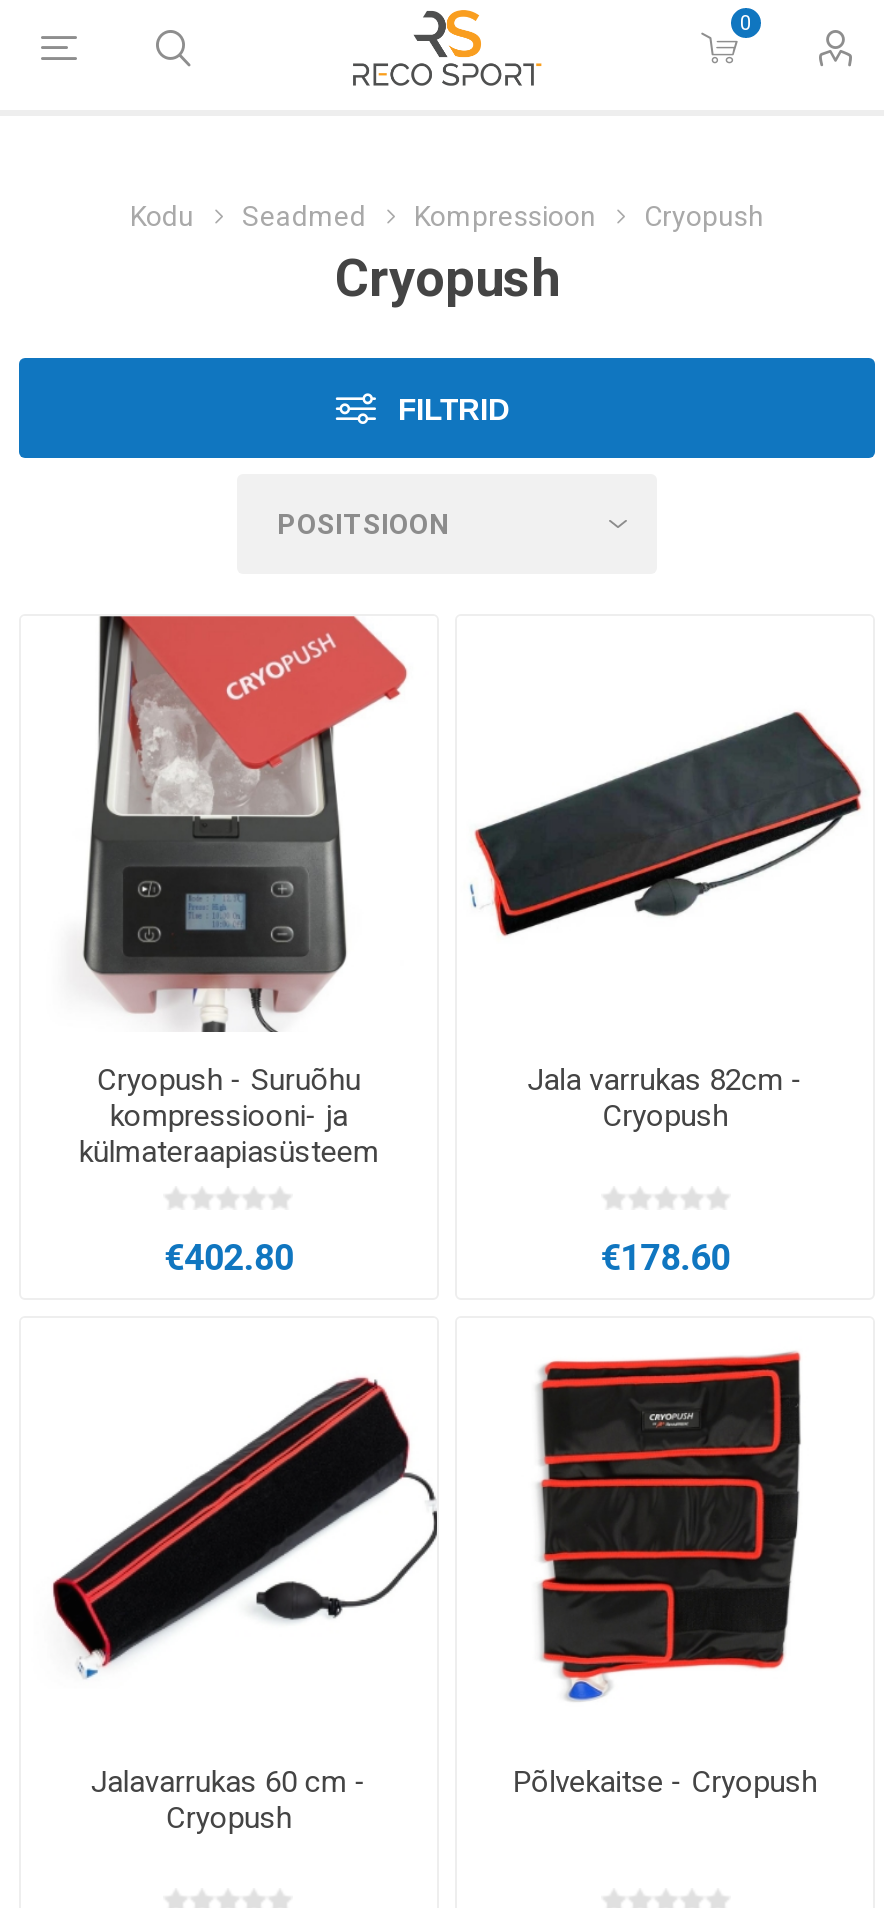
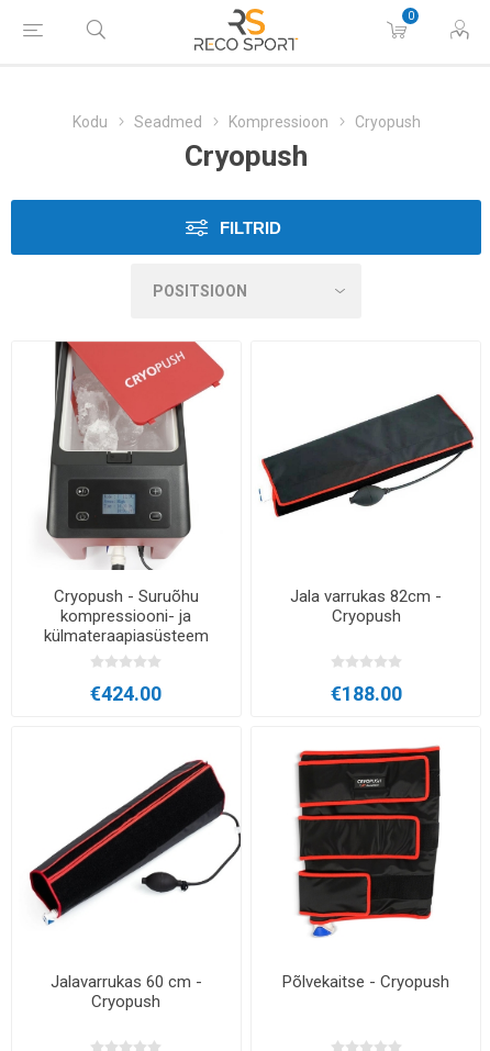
- €402.80
+ €424.00

- €178.60
+ €188.00
